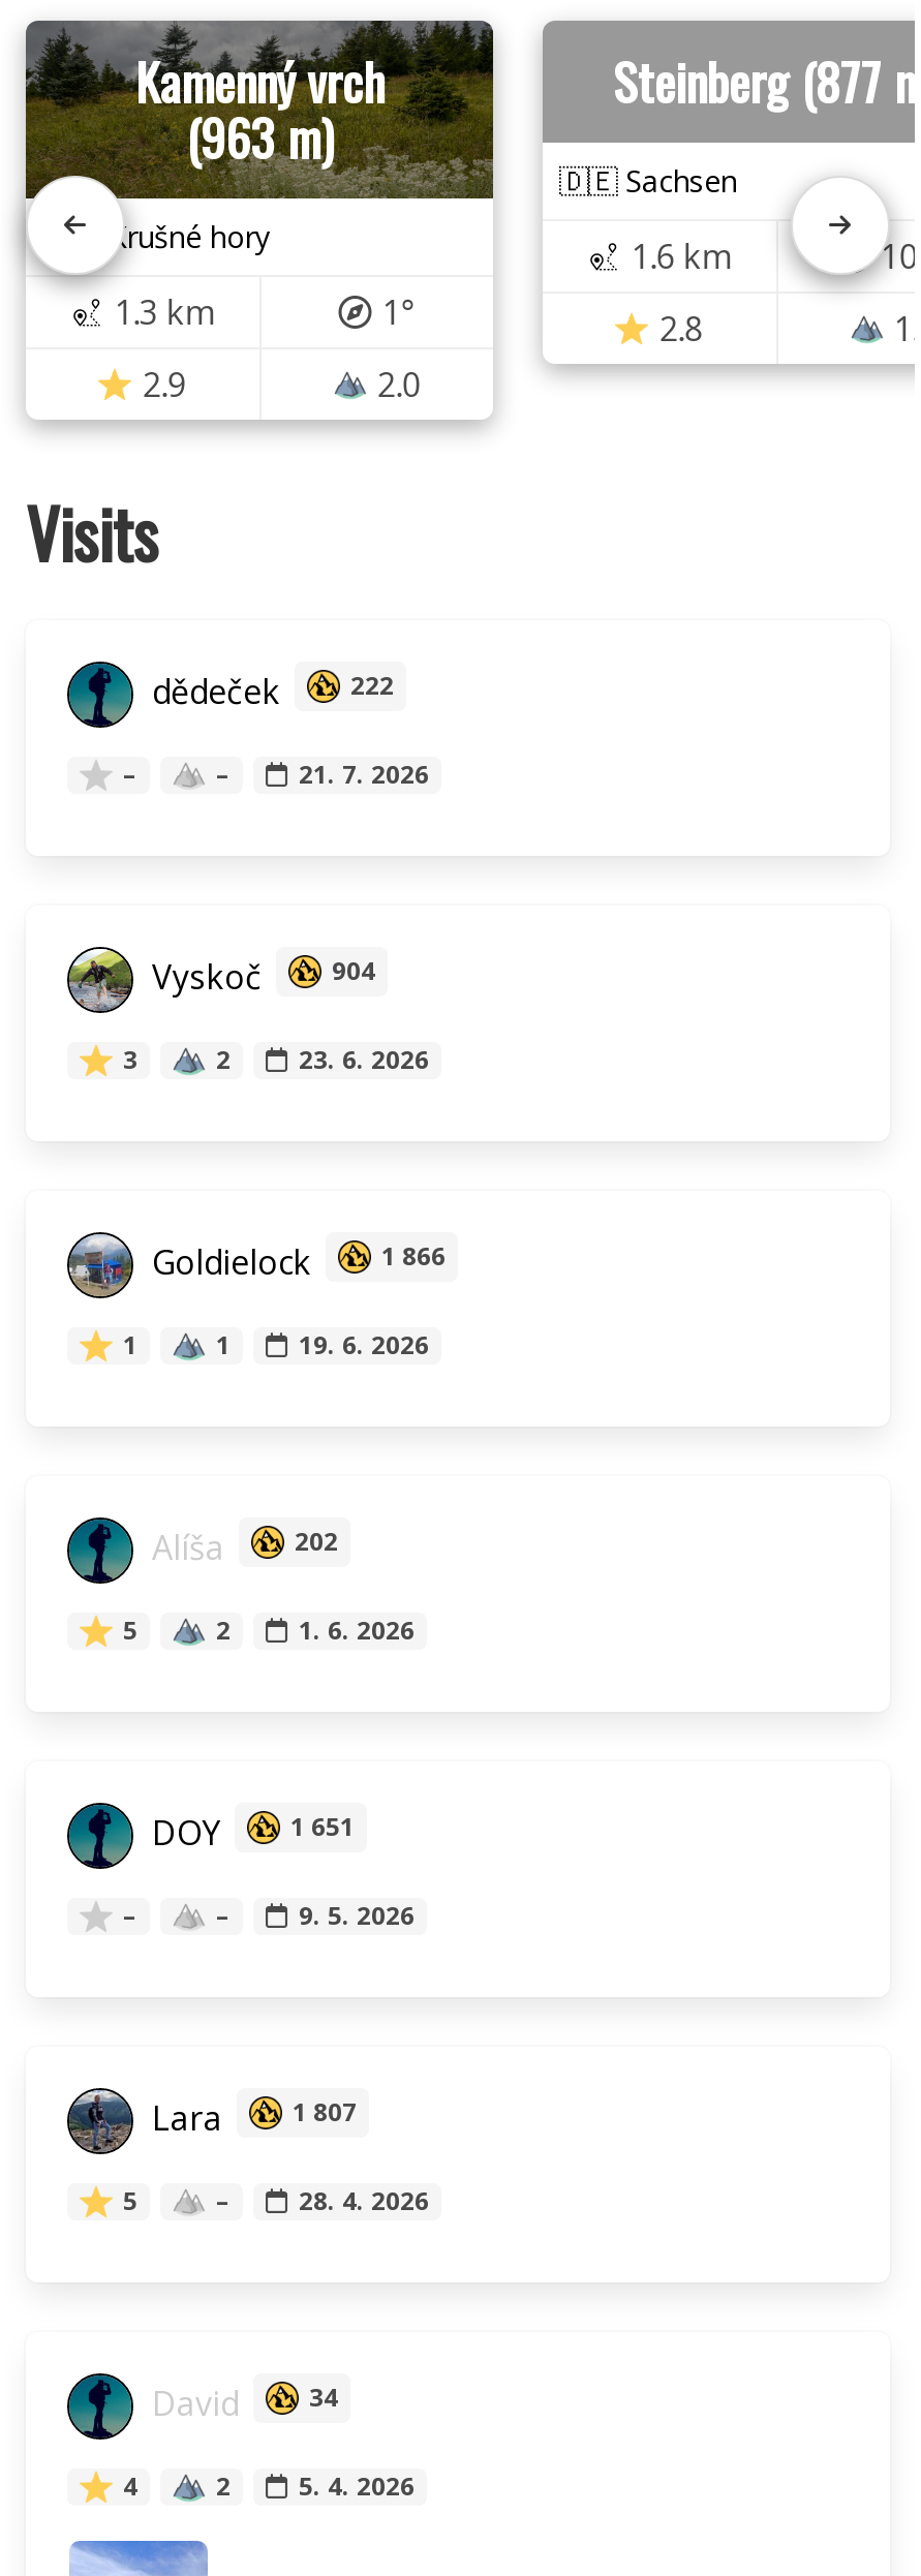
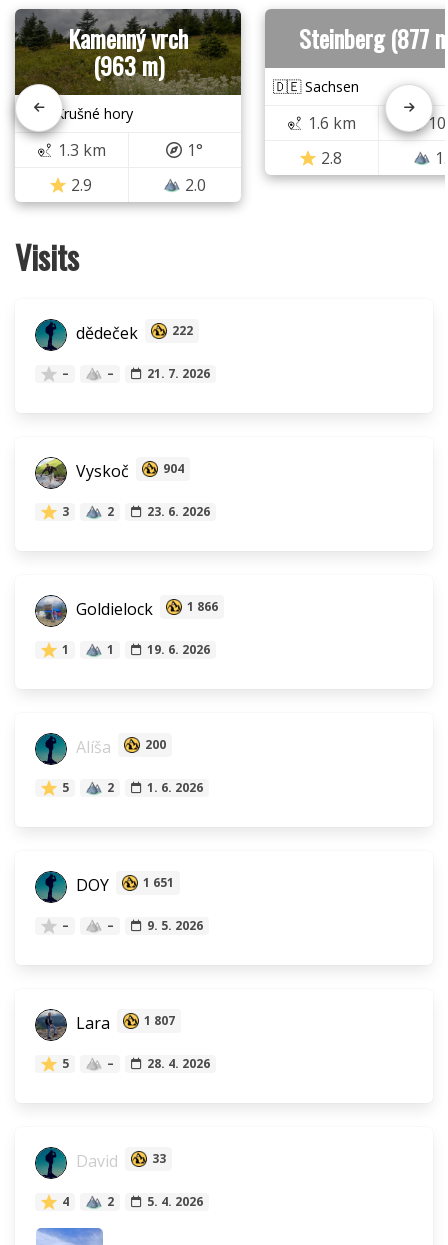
- Alíša 202
+ Alíša 200

- David 34
+ David 33
